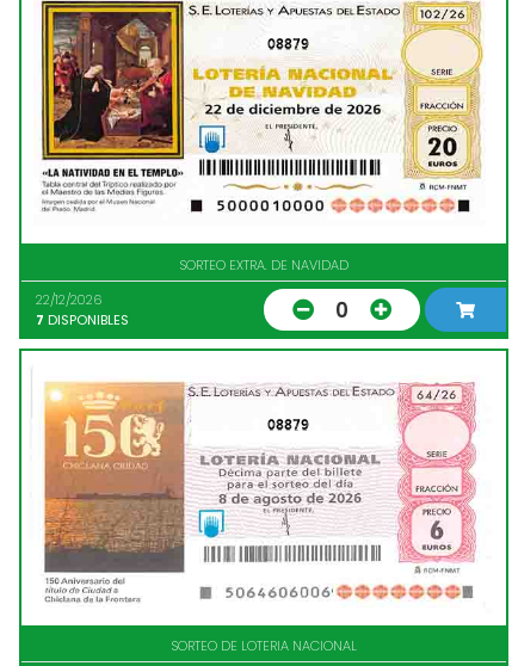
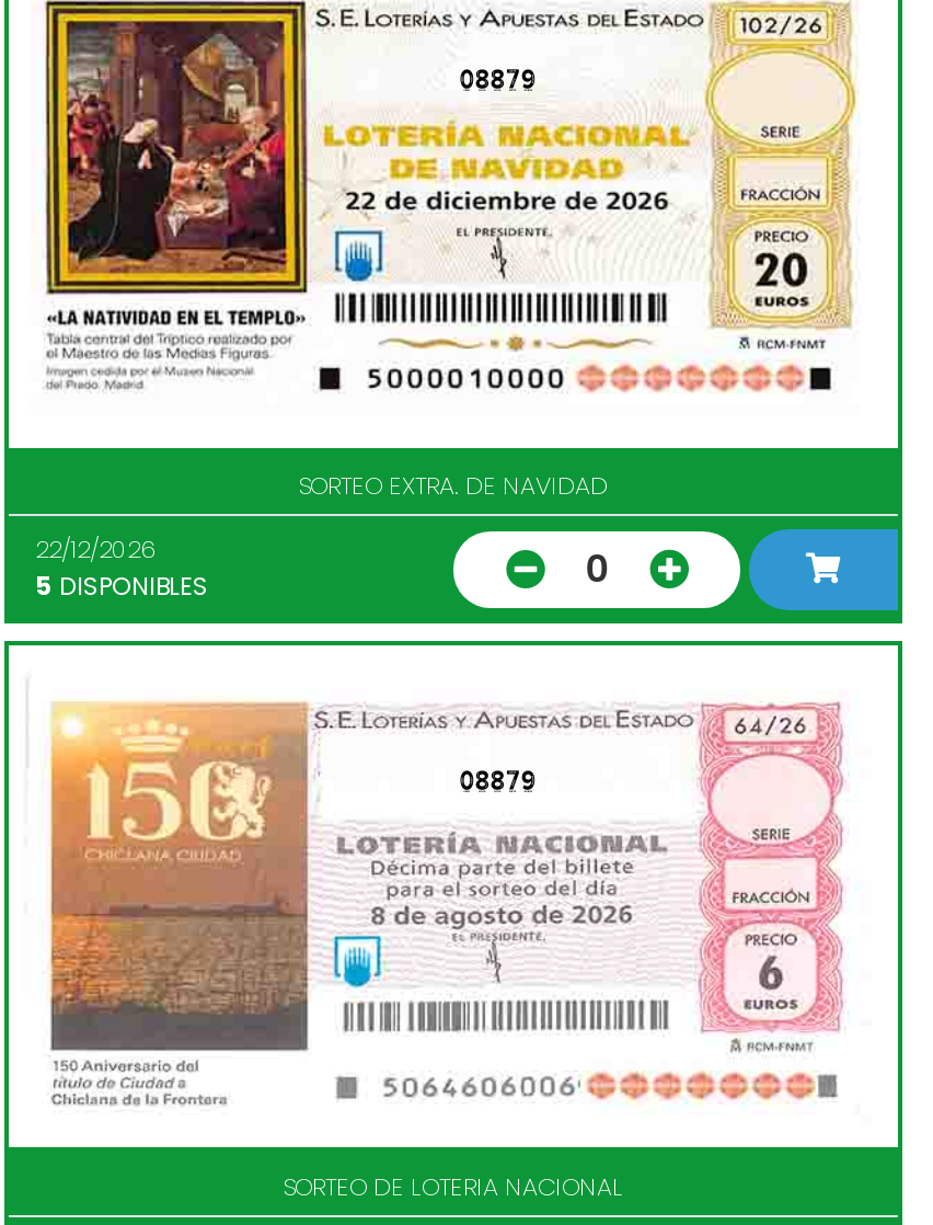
- 7 DISPONIBLES
+ 5 DISPONIBLES
